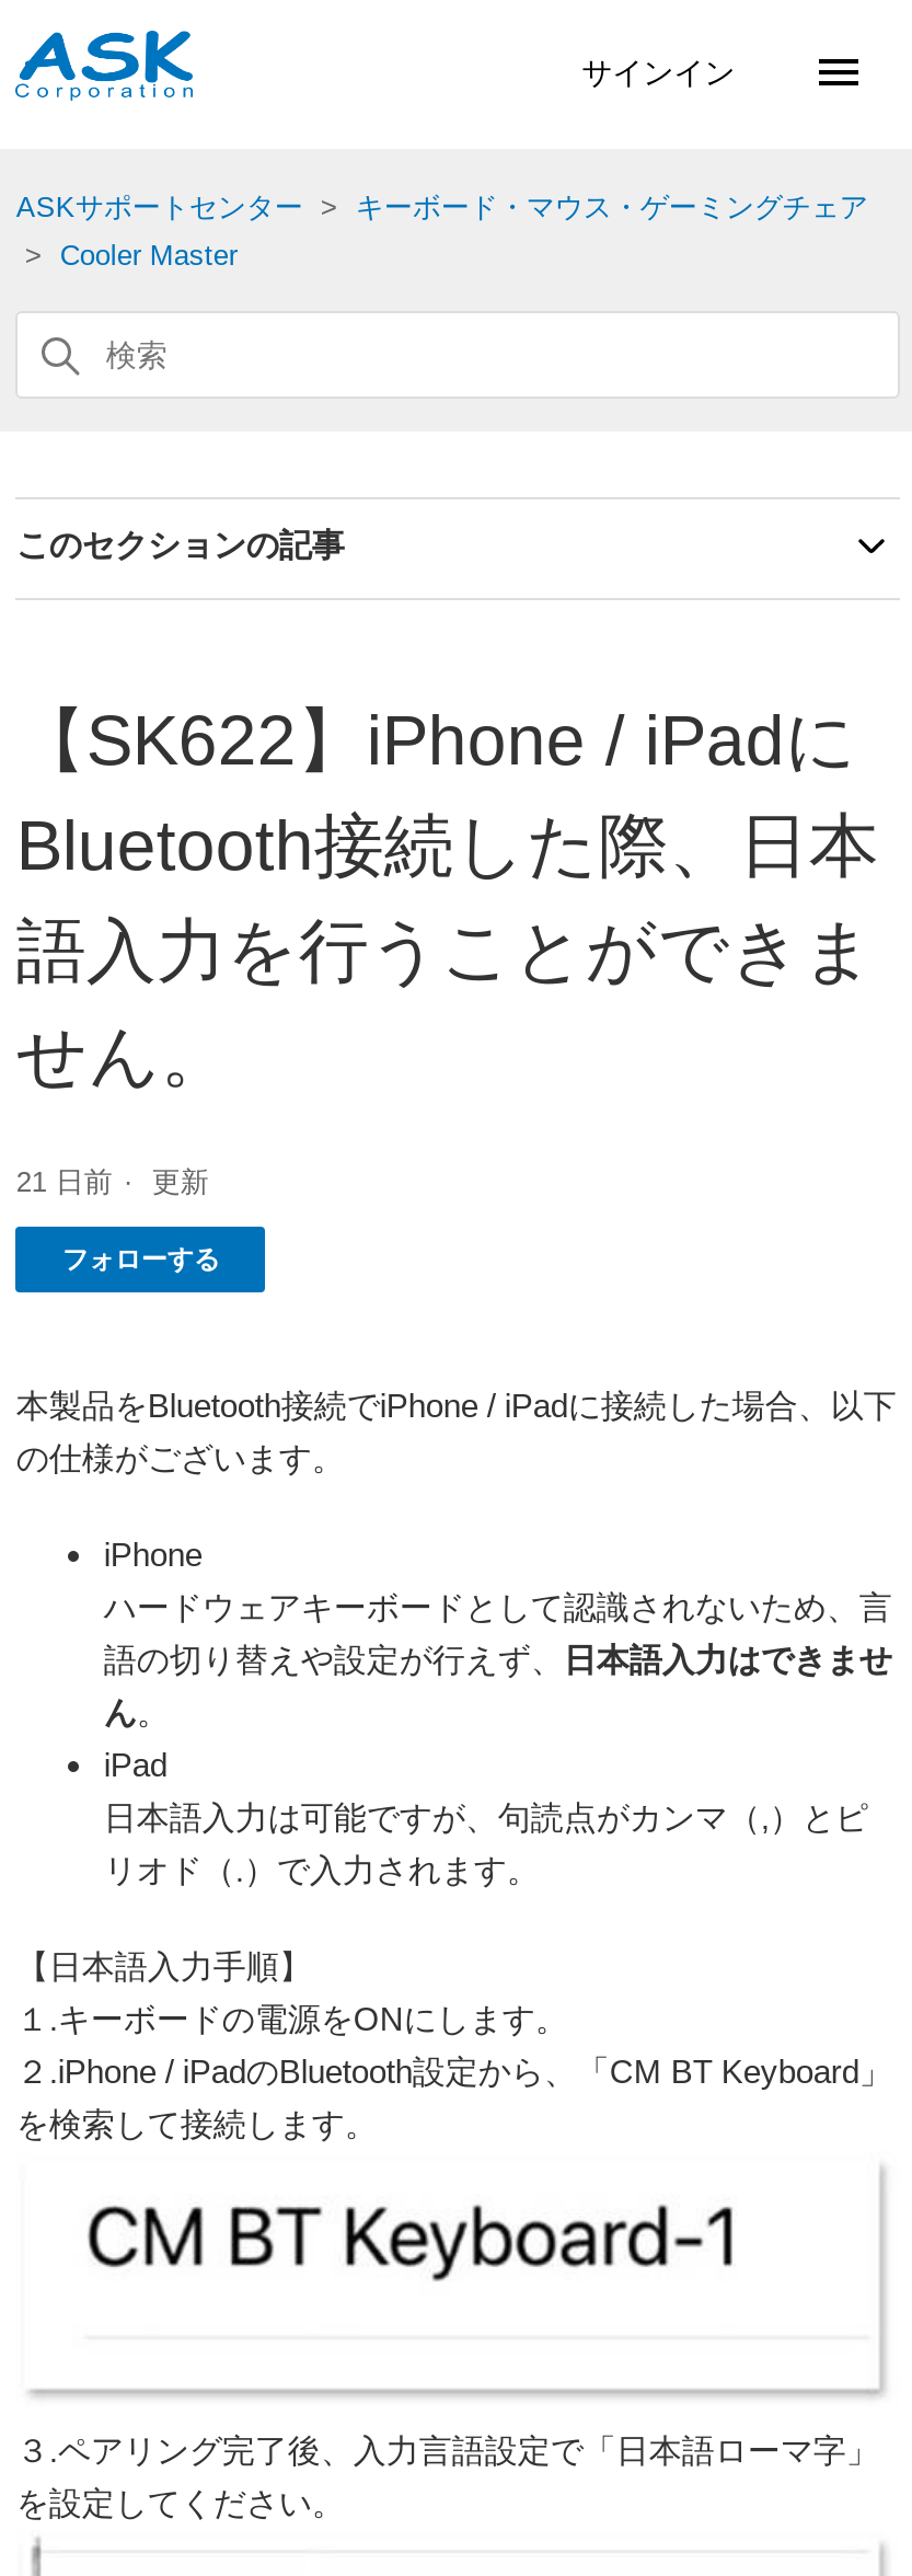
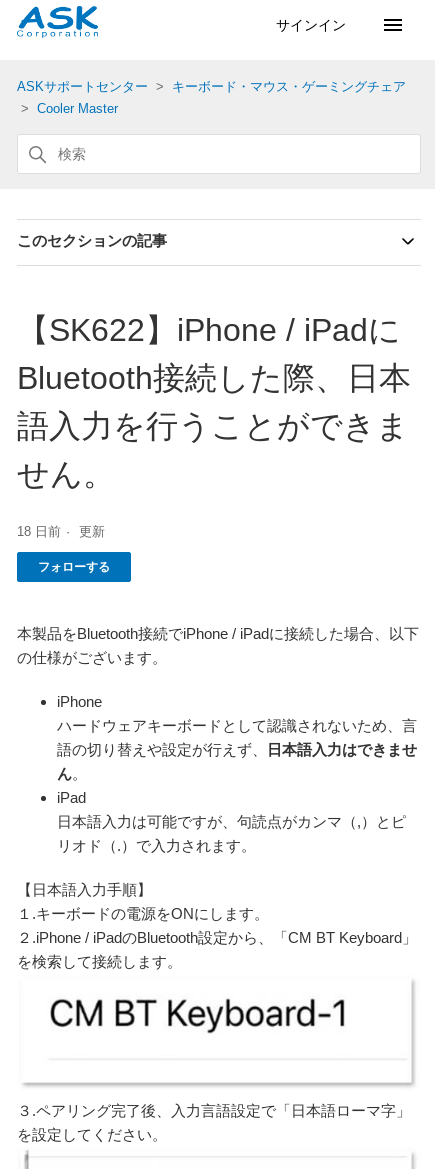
- 21 日前 更新
+ 18 日前 更新
